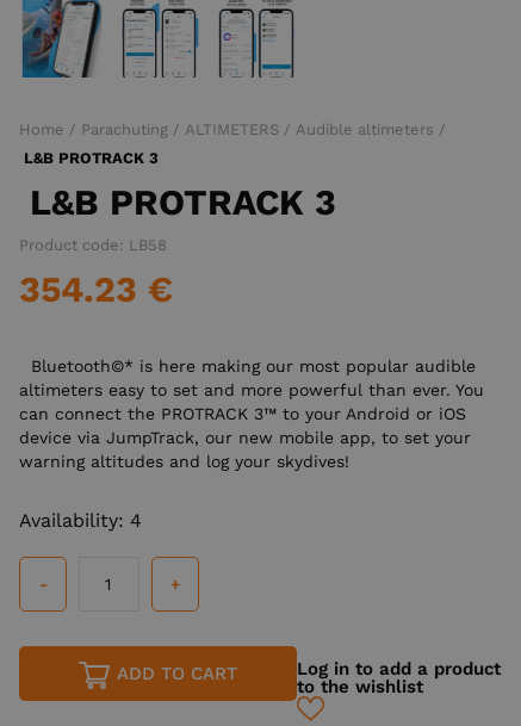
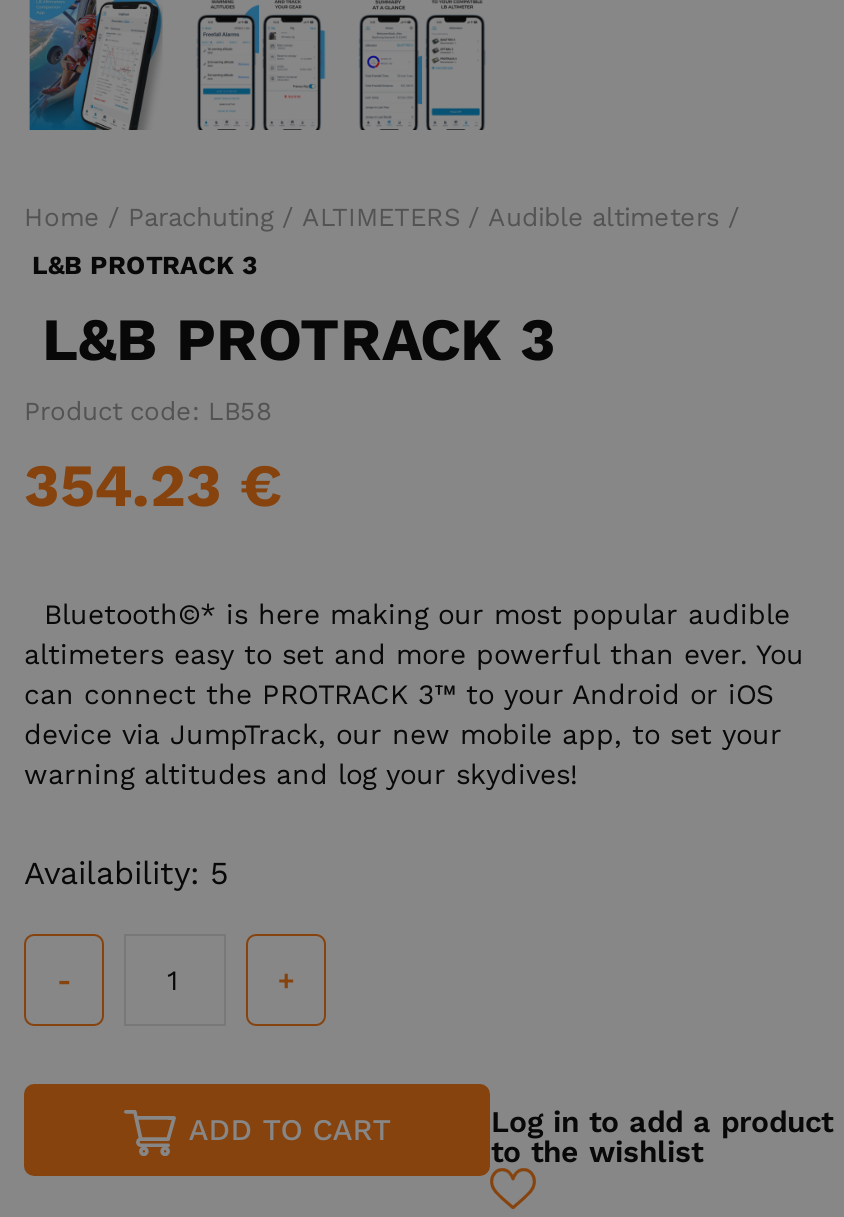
- Availability: 4
+ Availability: 5
